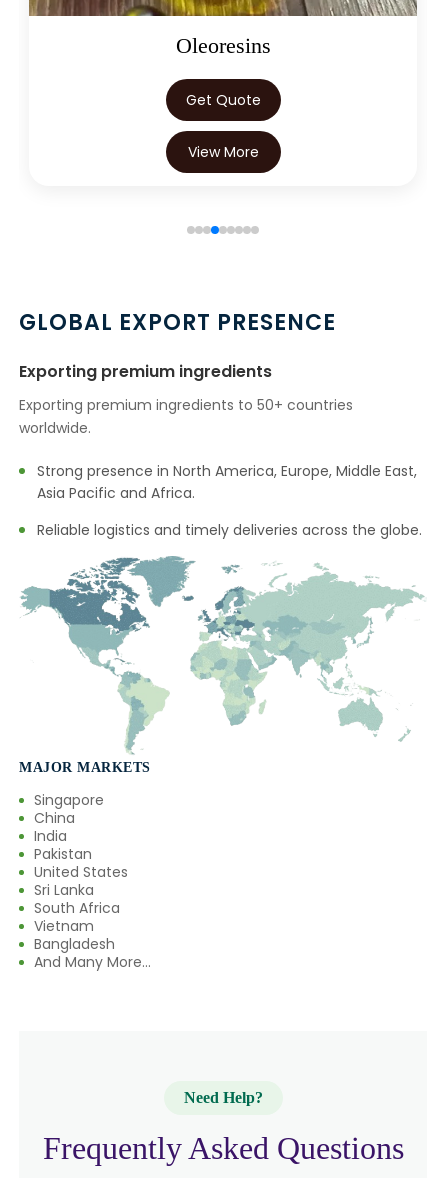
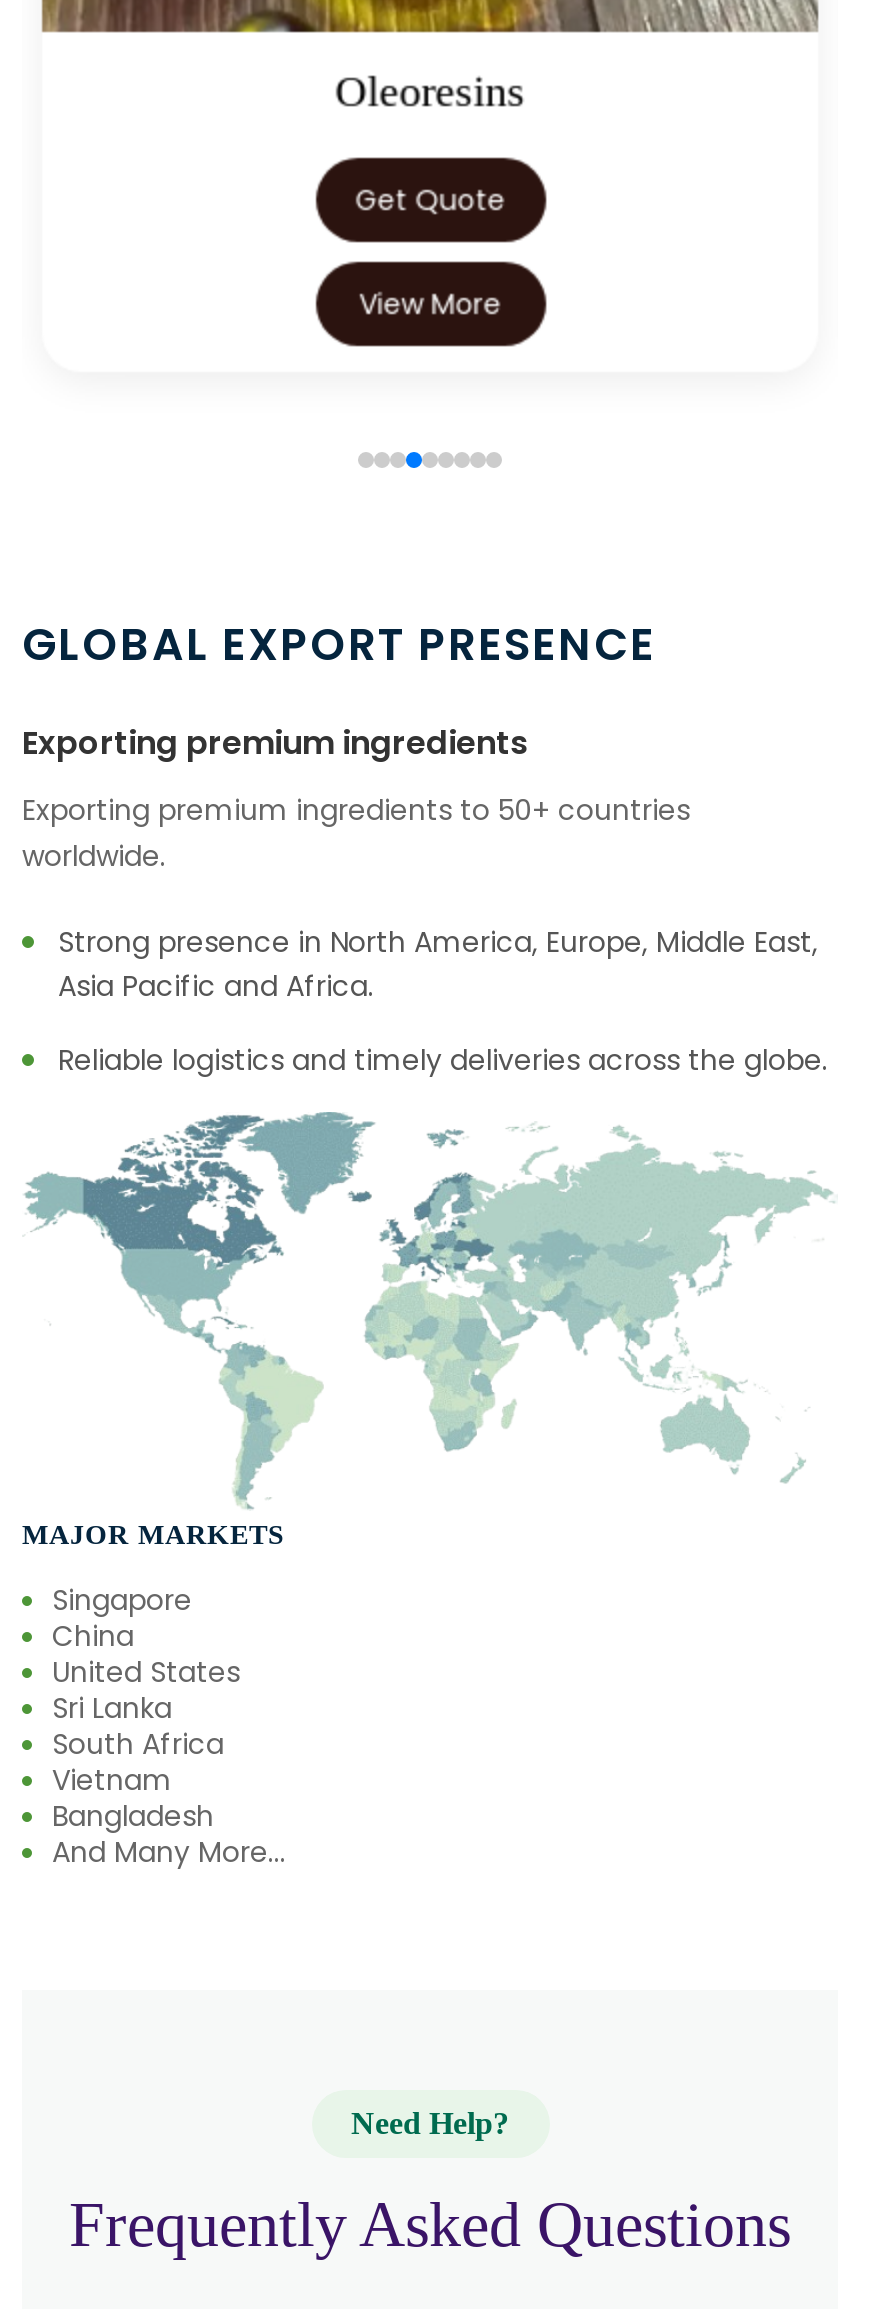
- India
- Pakistan
